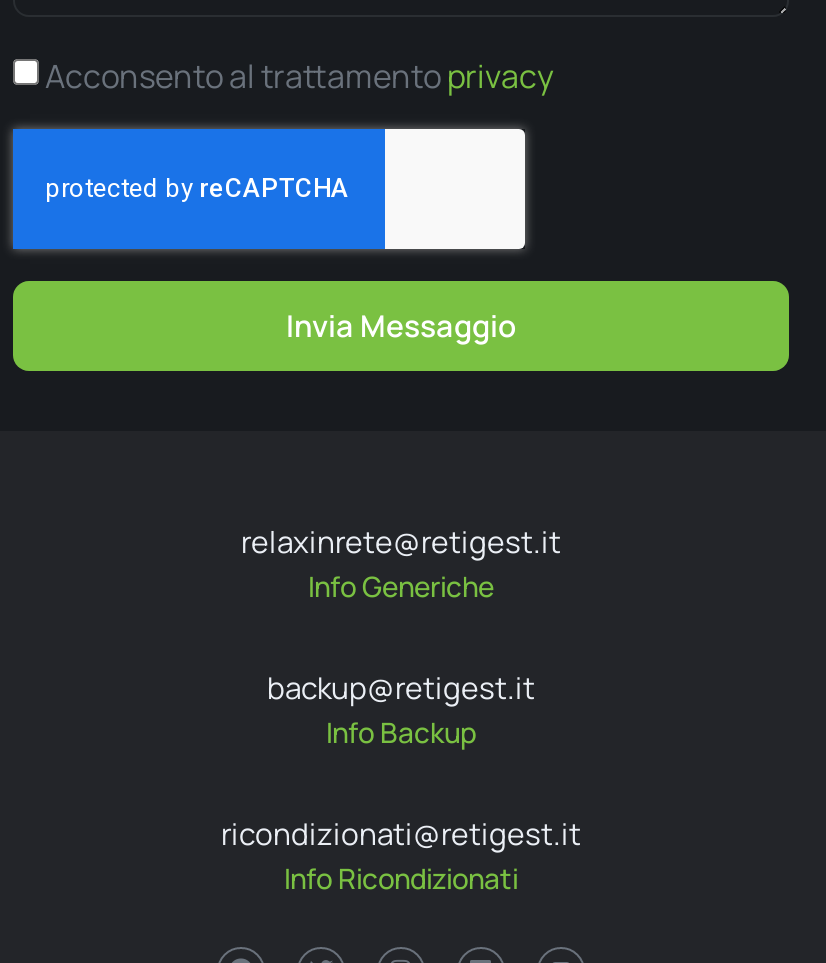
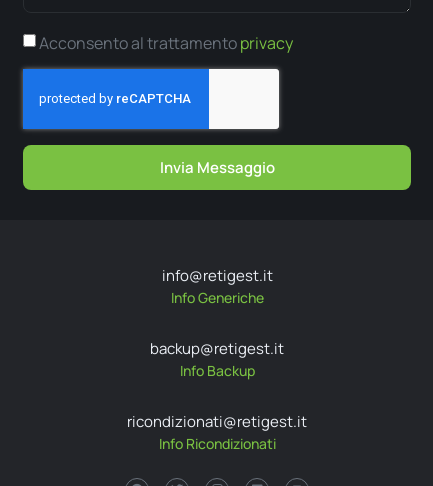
- relaxinrete@retigest.it
+ info@retigest.it
